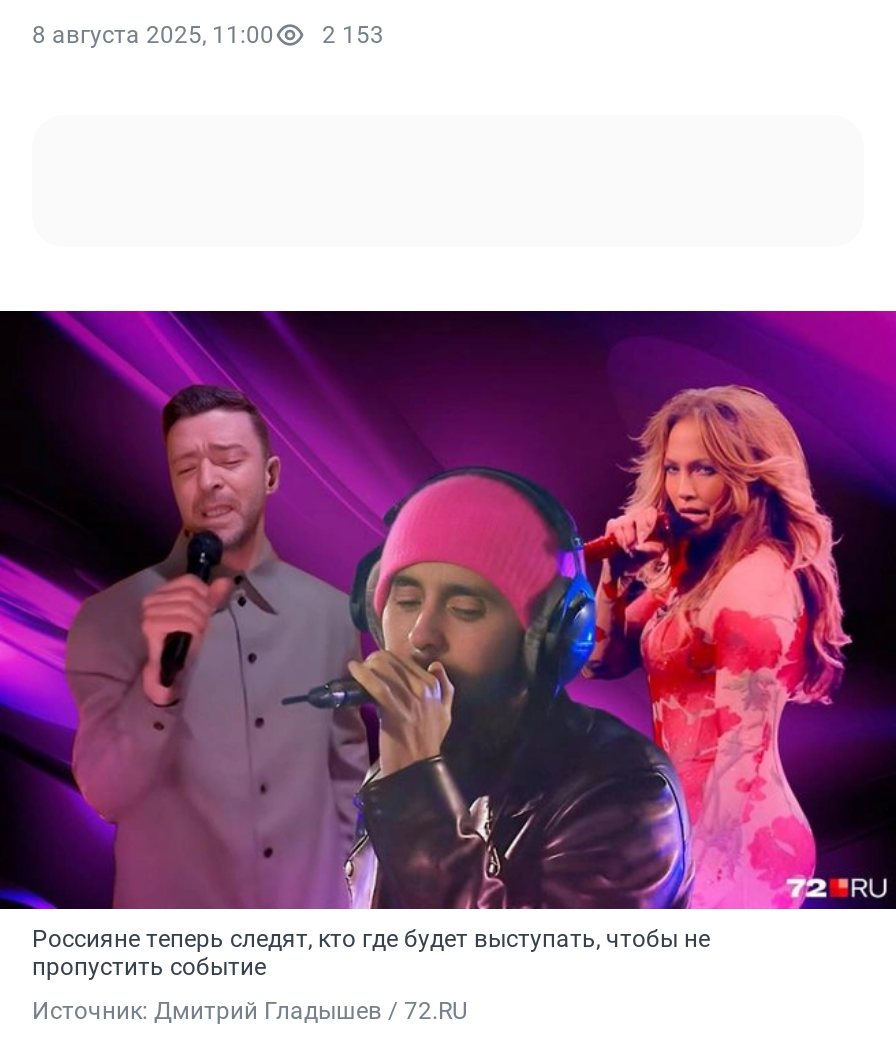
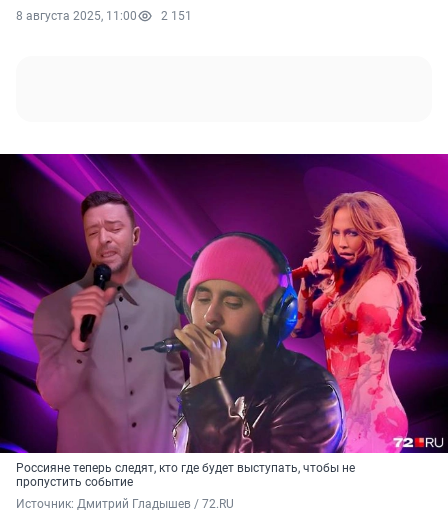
- 8 августа 2025, 11:00 2 153
+ 8 августа 2025, 11:00 2 151
